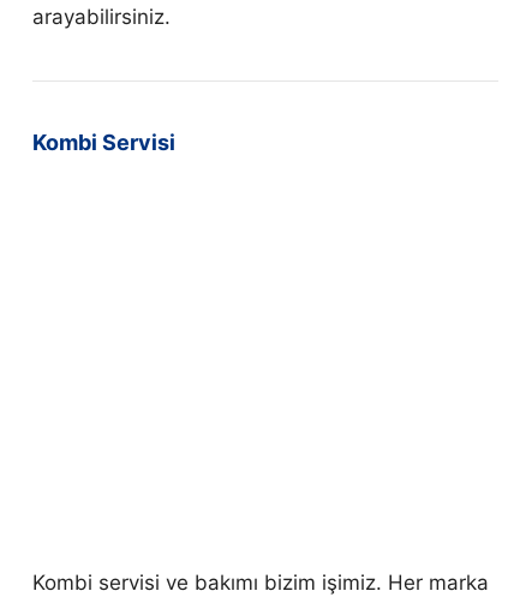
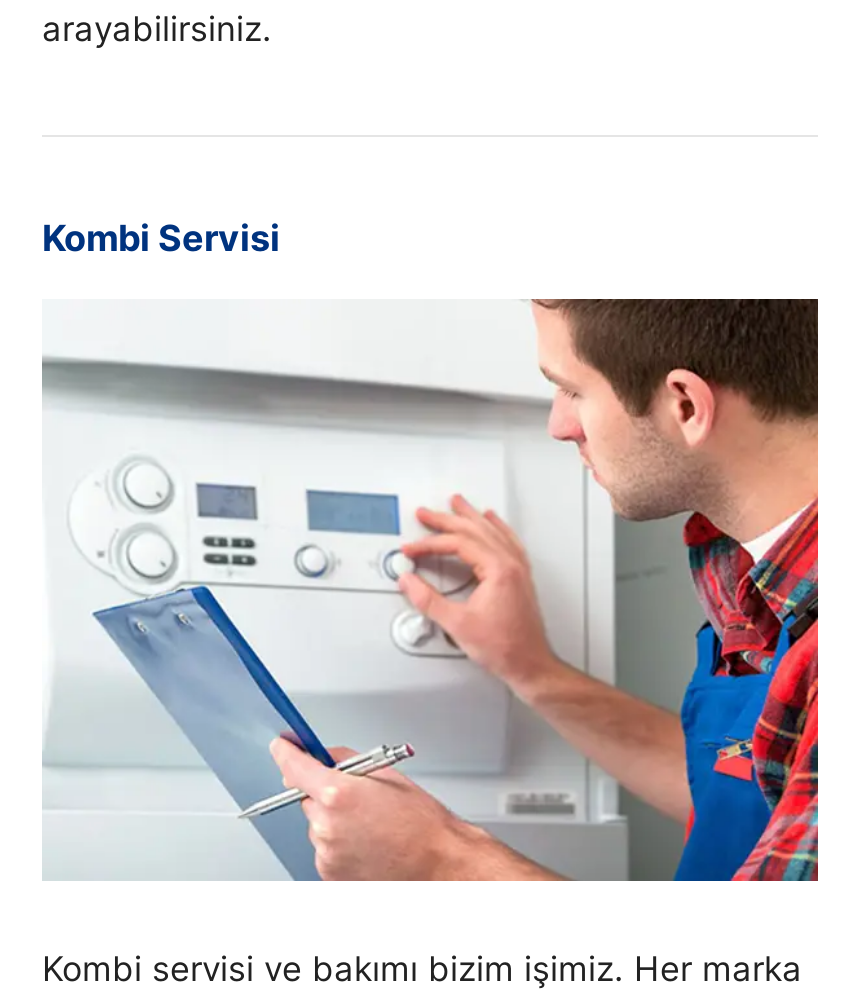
+ [image]
